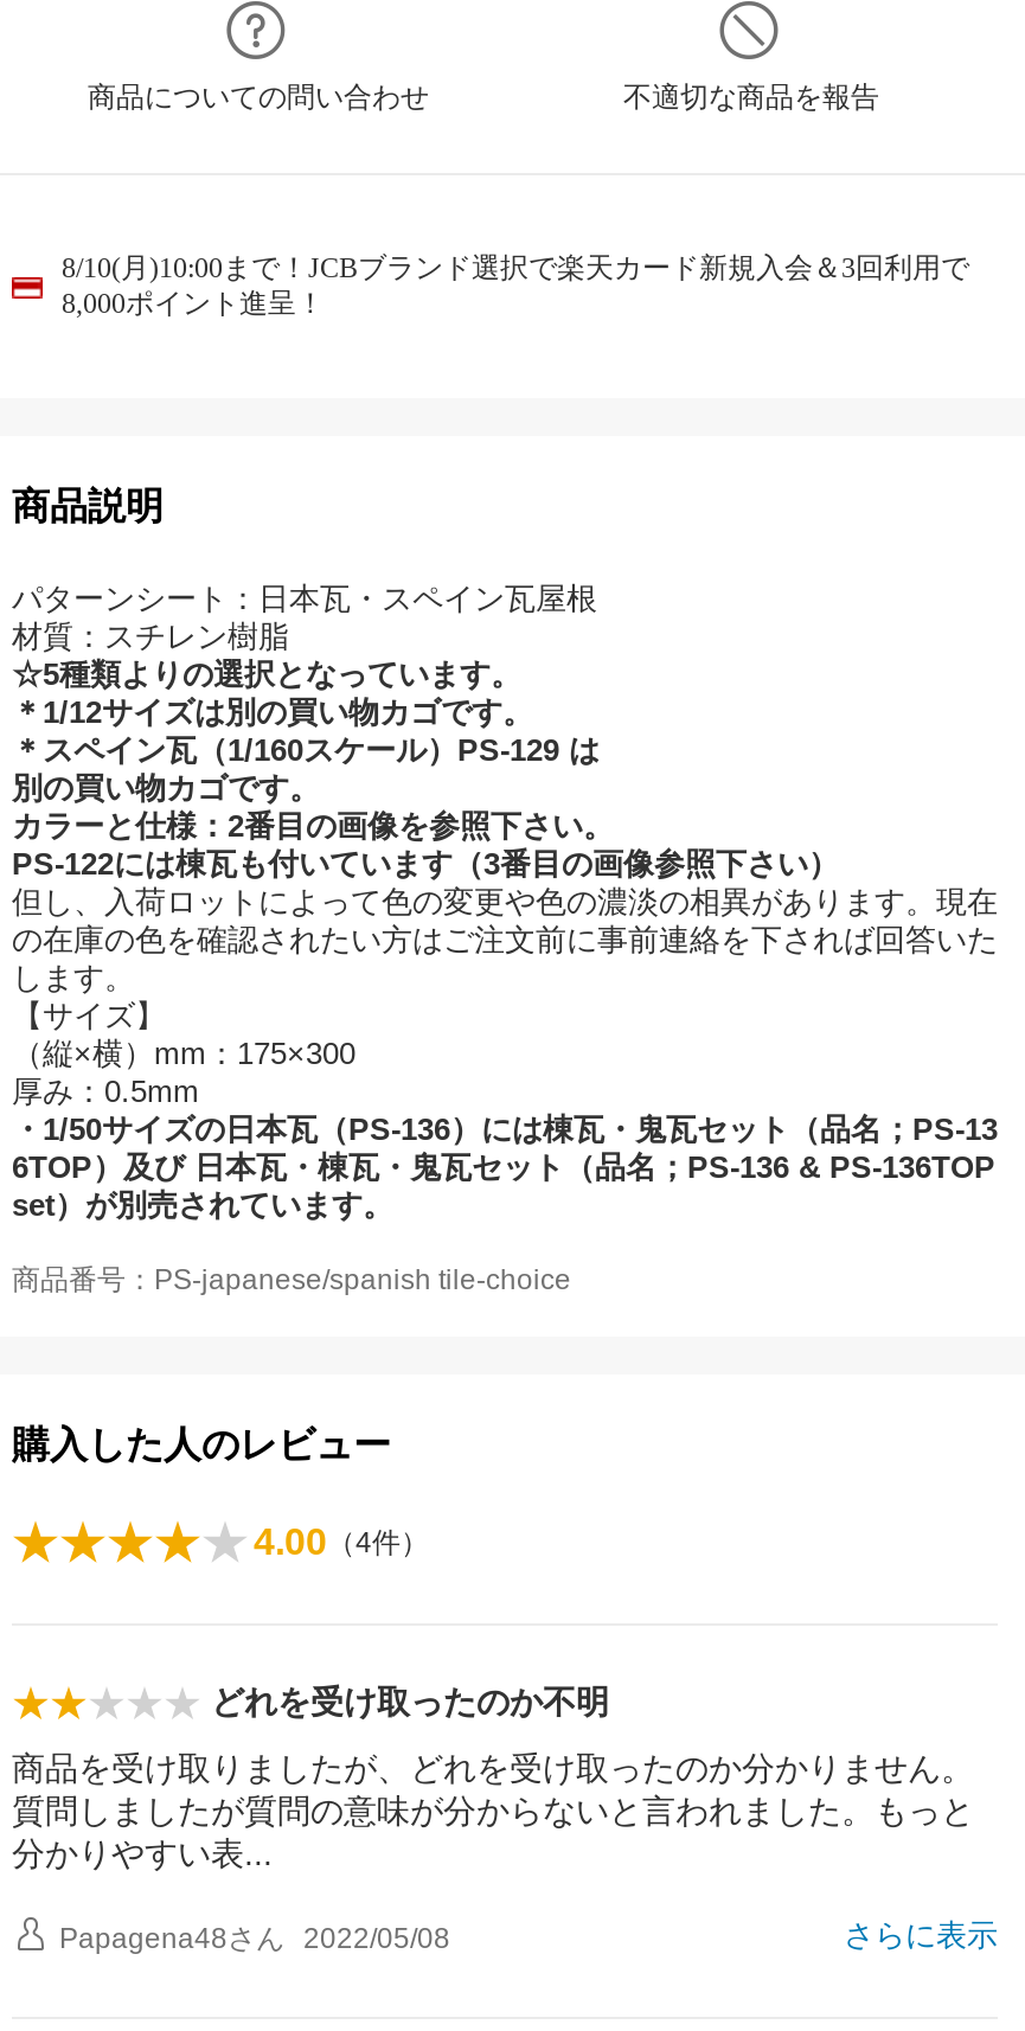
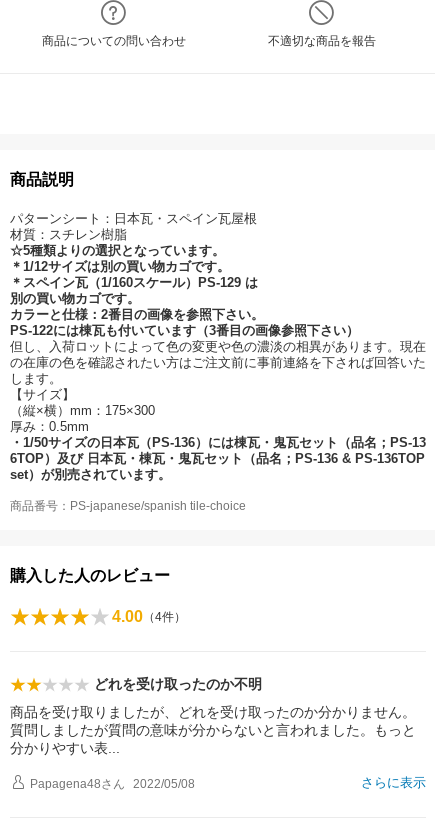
- 8/10(月)10:00まで！JCBブランド選択で楽天カード新規入会＆3回利用で
- 8,000ポイント進呈！
